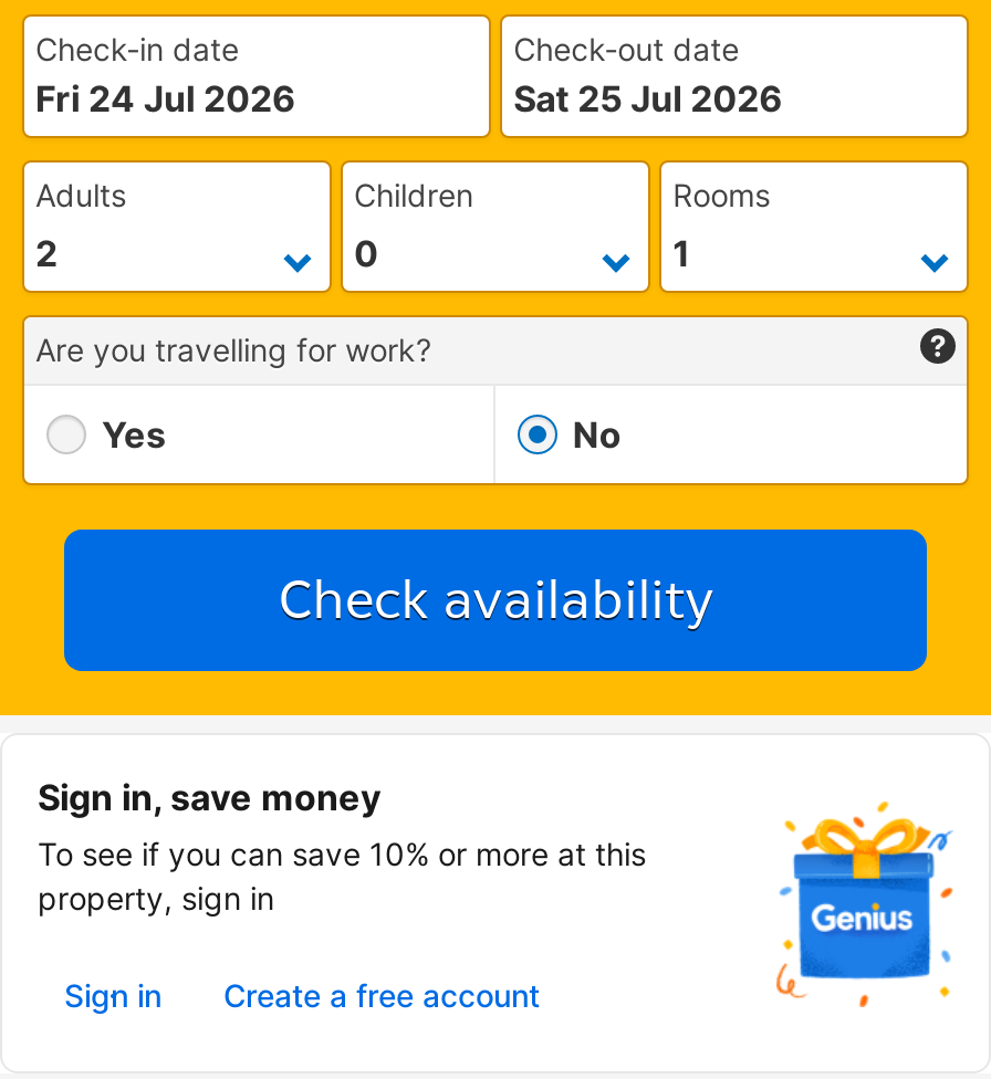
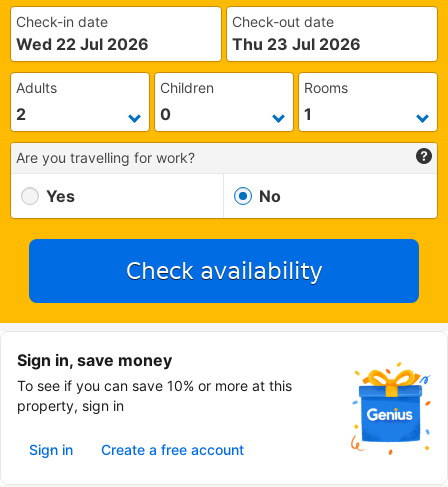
- Fri 24 Jul 2026
+ Wed 22 Jul 2026

- Sat 25 Jul 2026
+ Thu 23 Jul 2026
